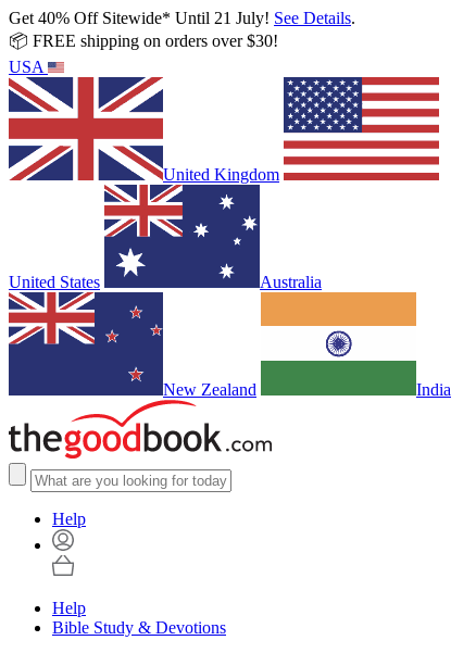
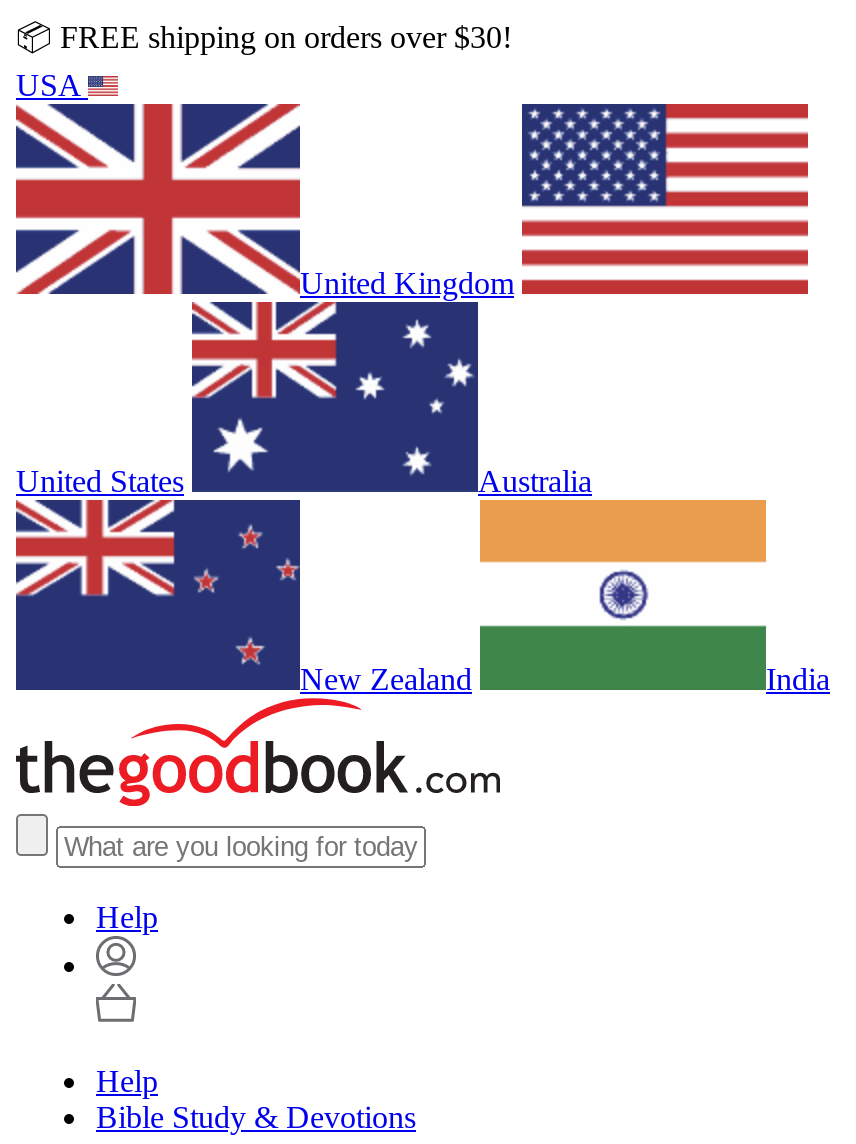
- Get 40% Off Sitewide* Until 21 July! See Details.
